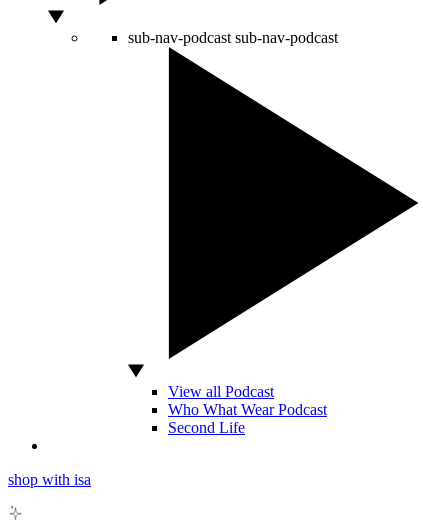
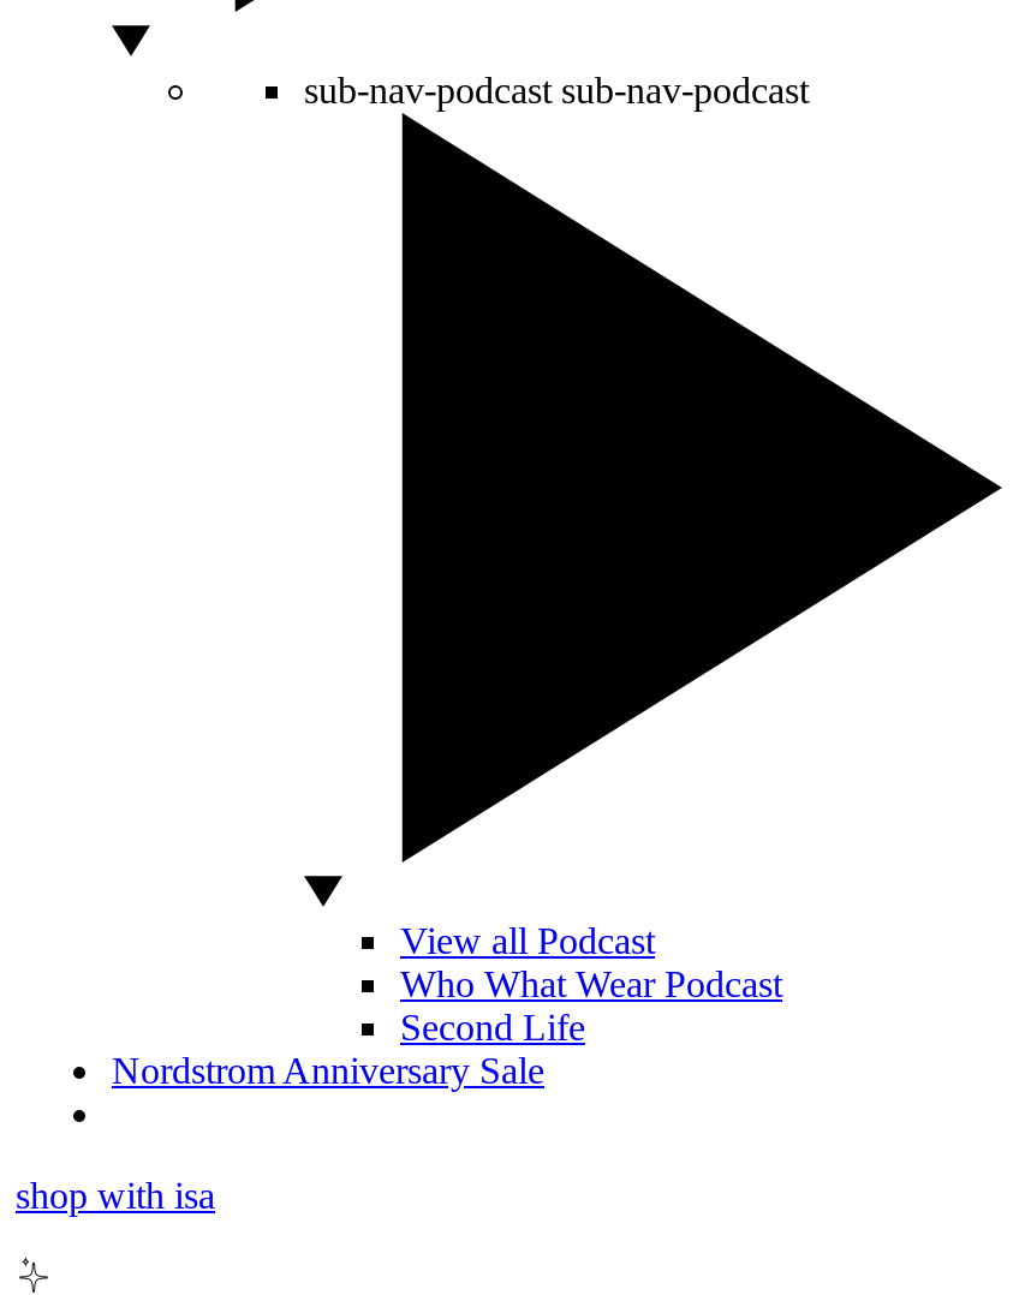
+ Nordstrom Anniversary Sale
